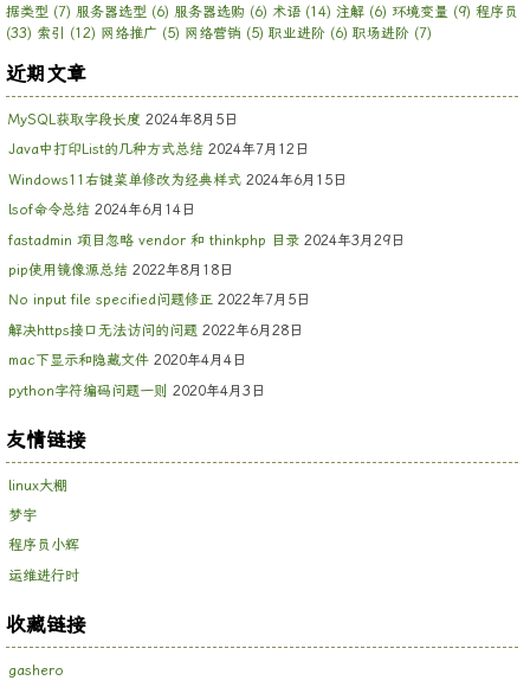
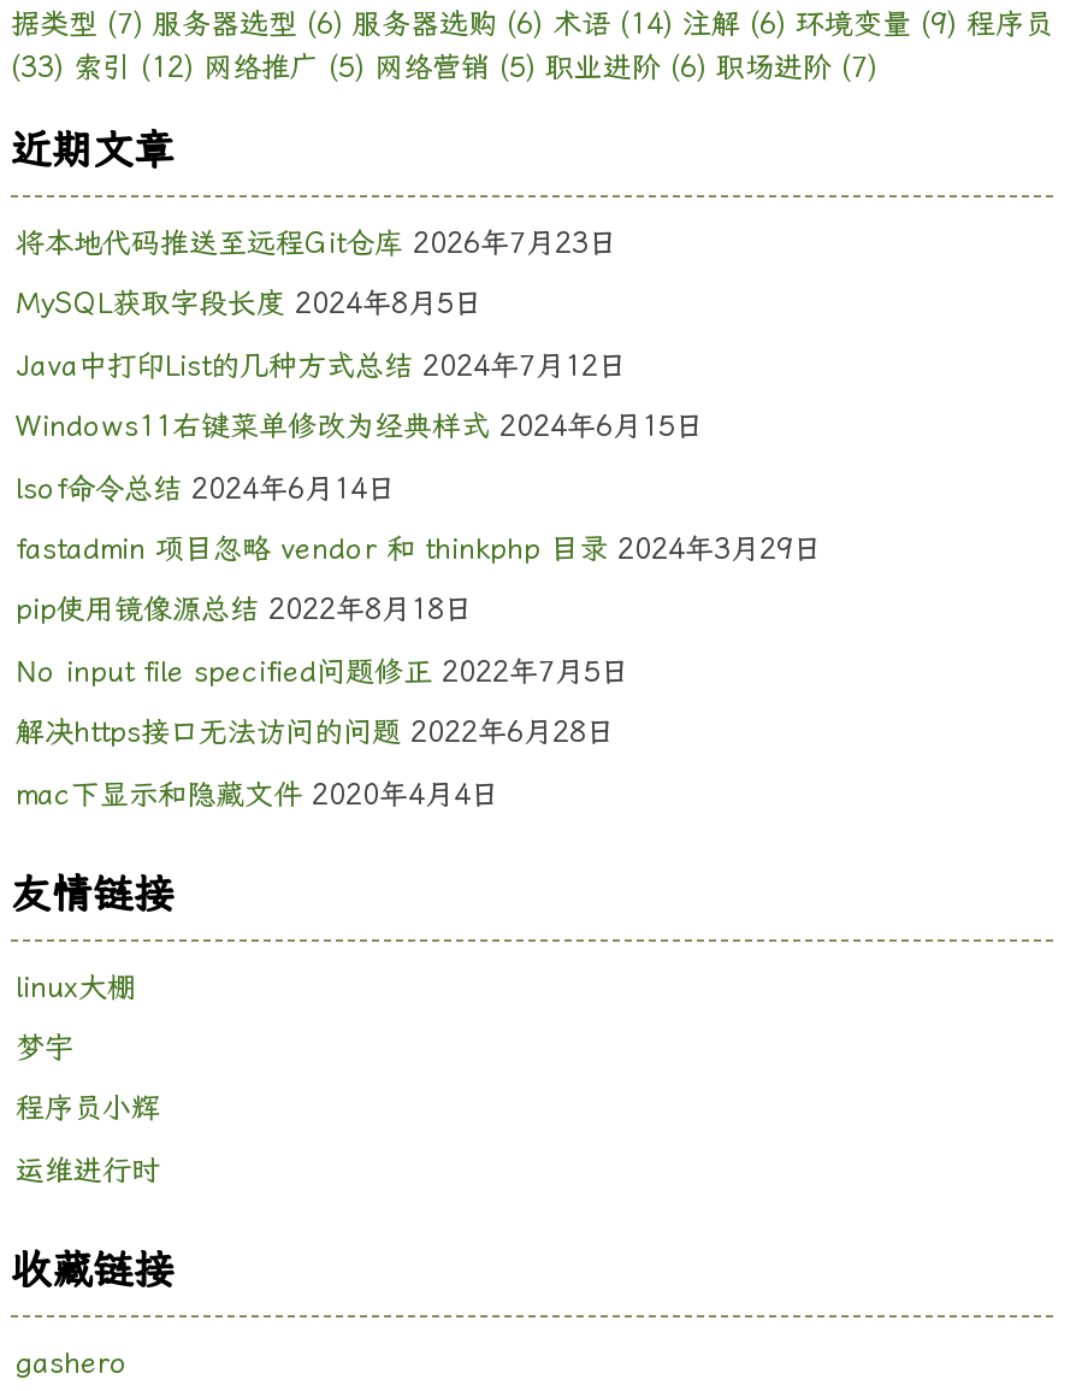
+ 将本地代码推送至远程Git仓库 2026年7月23日

moved down: MySQL获取字段长度 2024年8月5日 | Java中打印List的几种方式总结 2024年7月12日 | Windows11右键菜单修改为经典样式 2024年6月15日 | ... | 解决https接口无法访问的问题 2022年6月28日 | mac下显示和隐藏文件 2020年4月4日

- python字符编码问题一则 2020年4月3日
